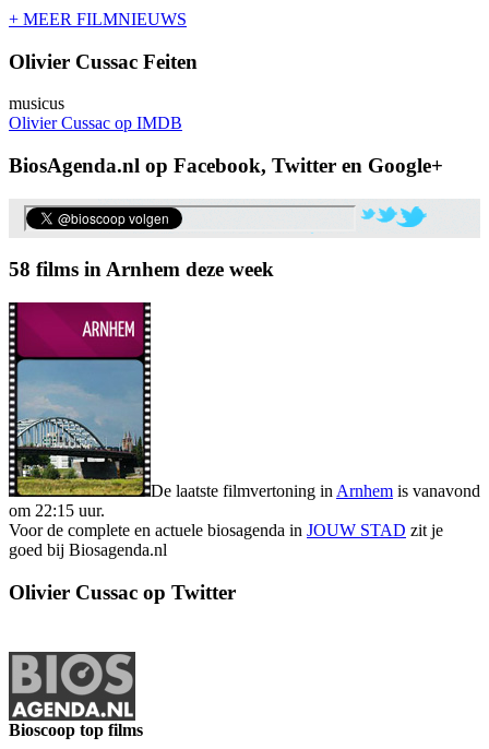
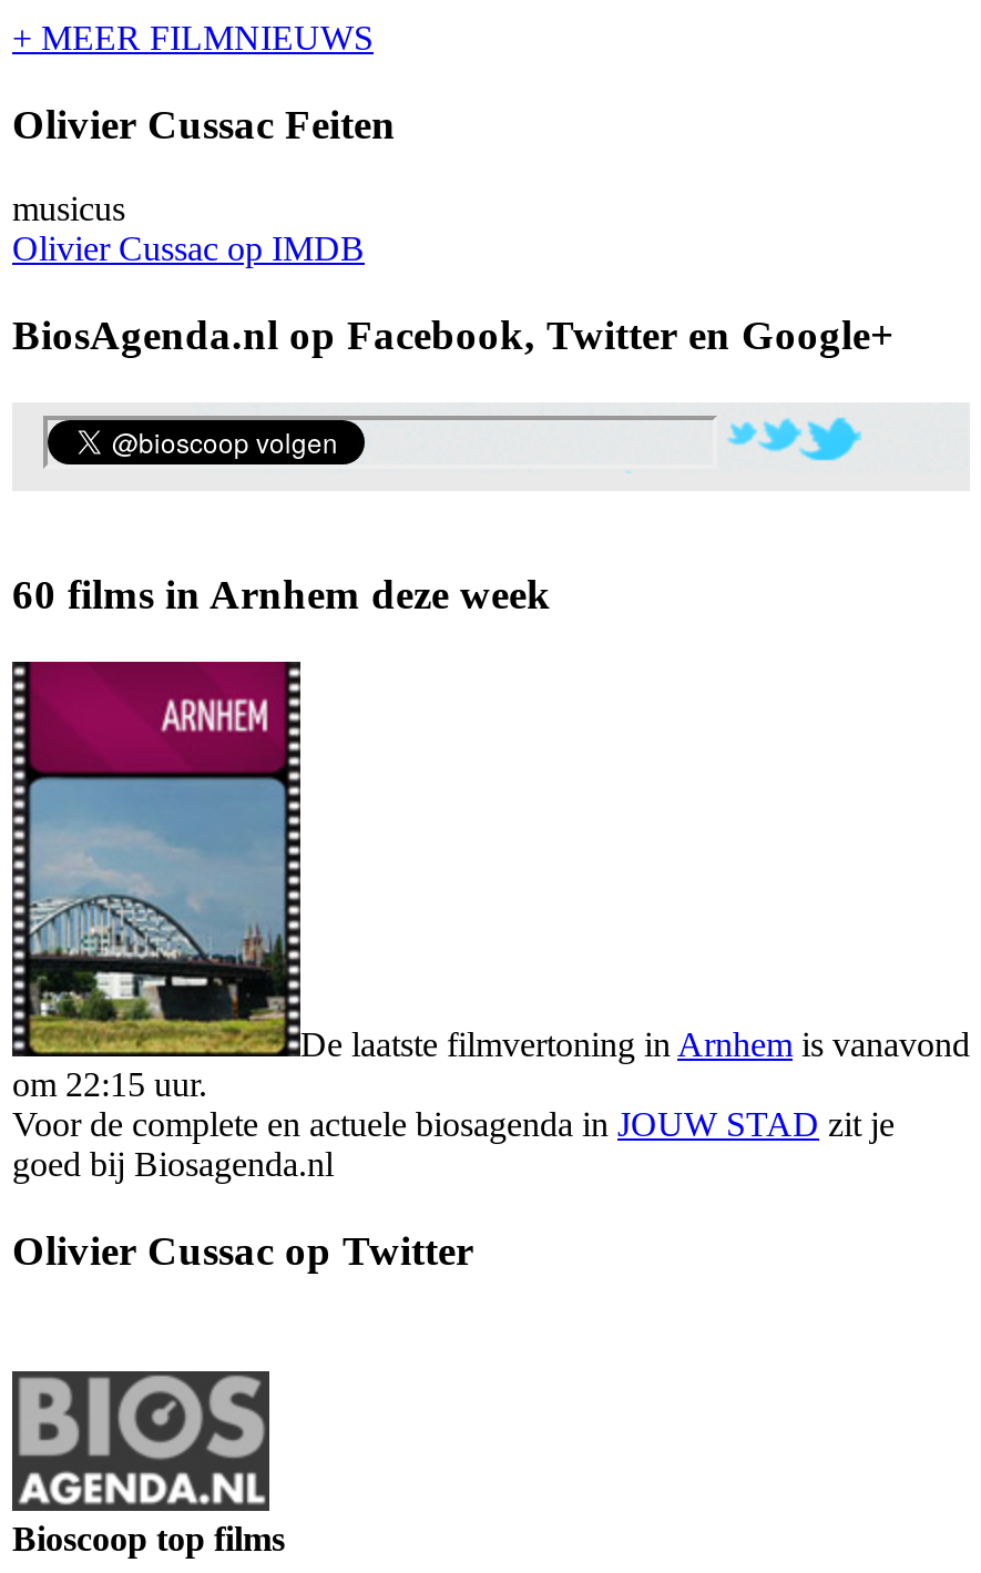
- 58 films in Arnhem deze week
+ 60 films in Arnhem deze week
